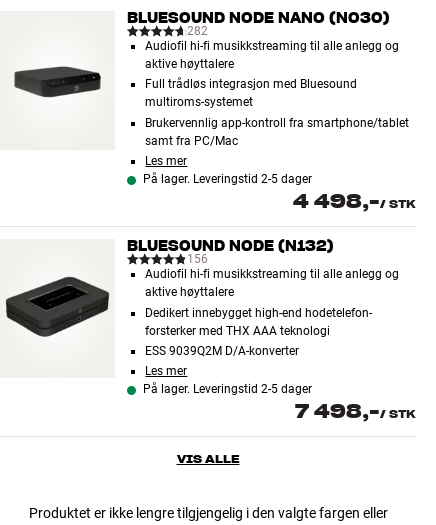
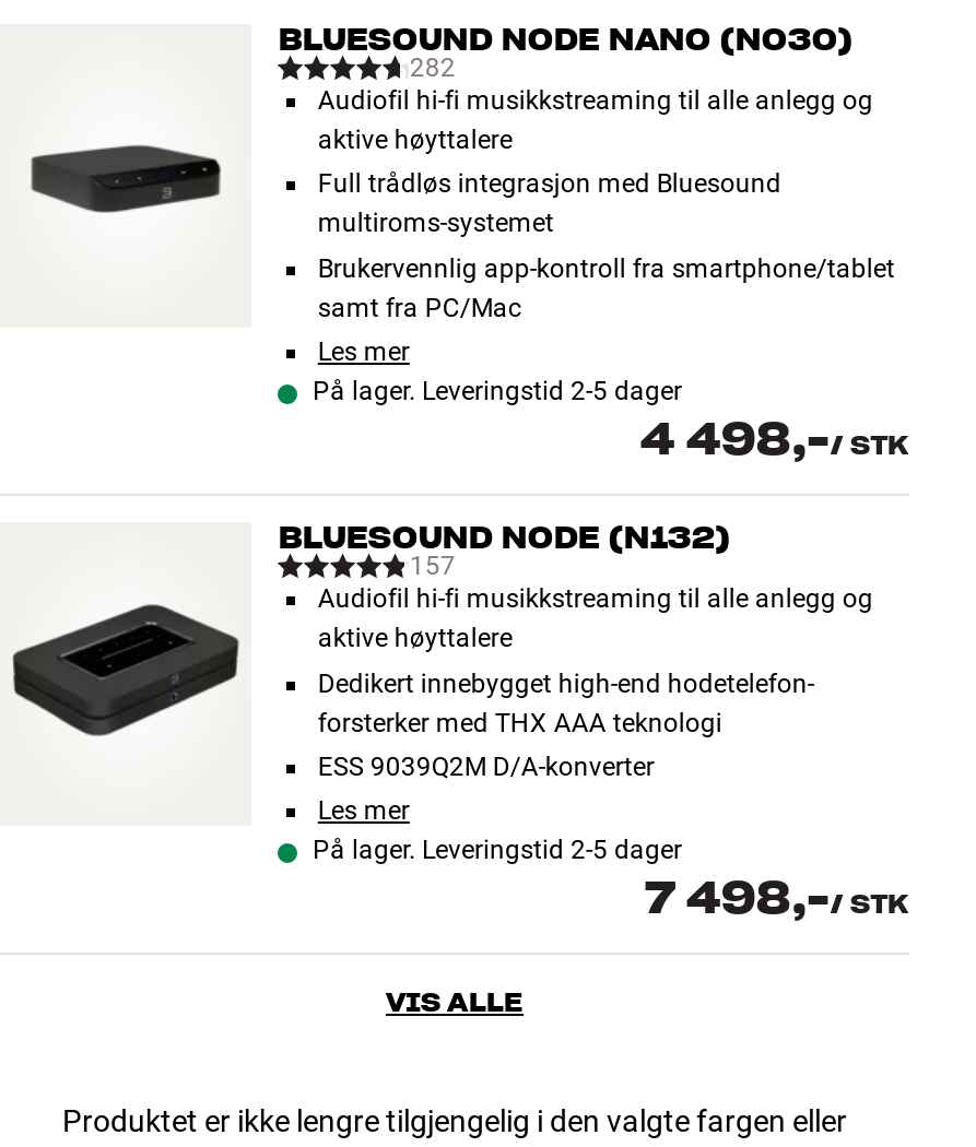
- 156
+ 157
